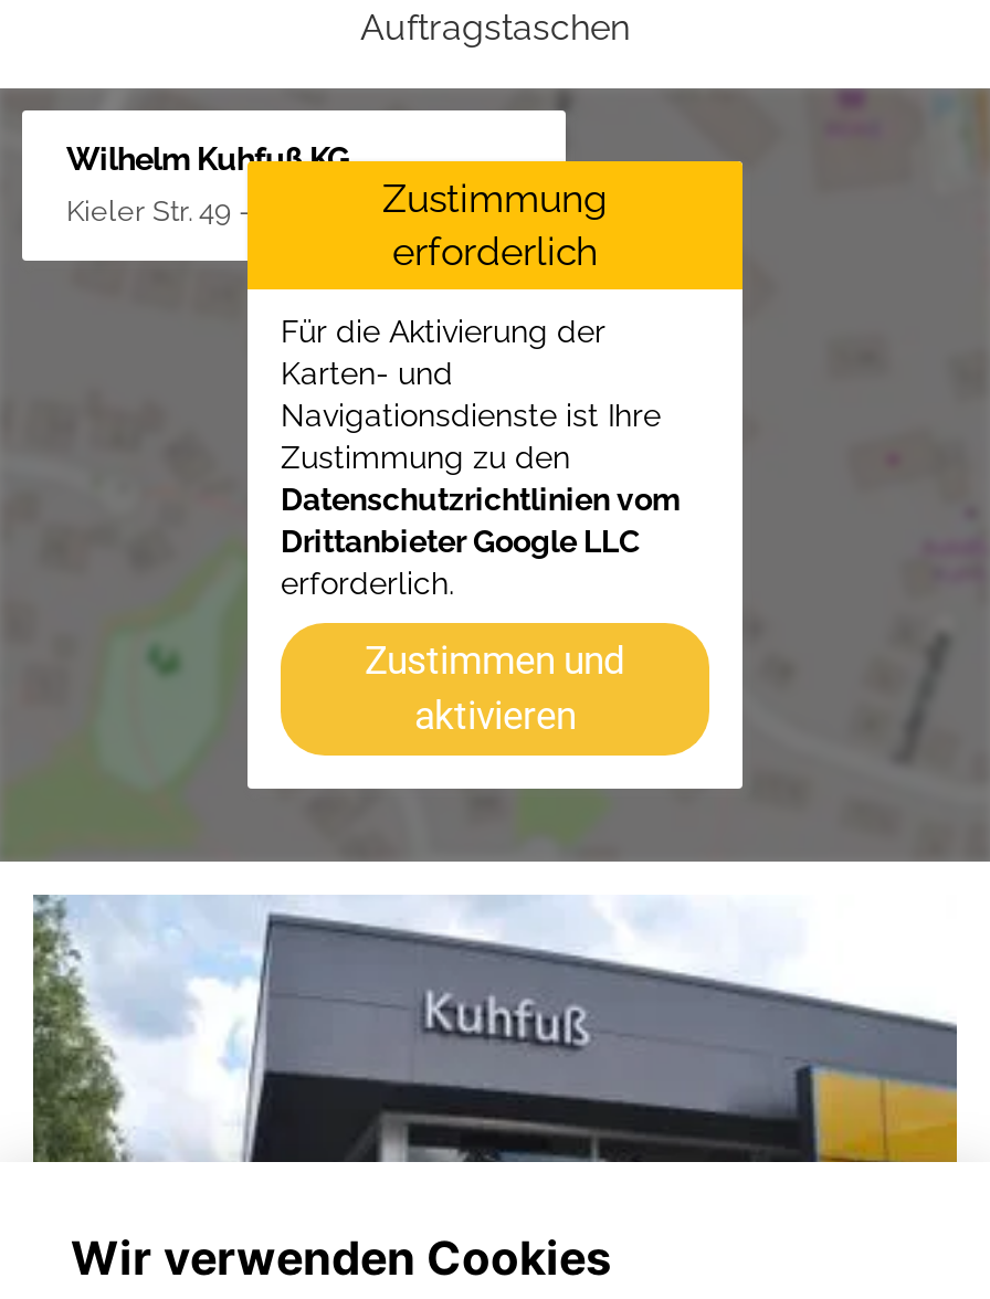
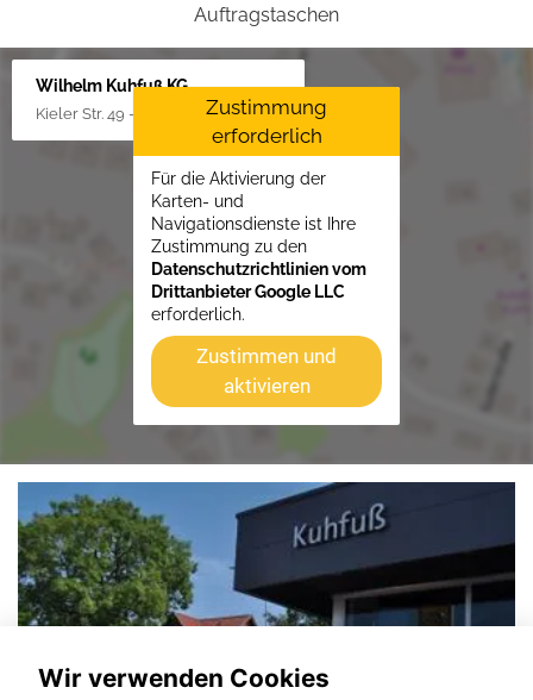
- [image]
+ [image]
